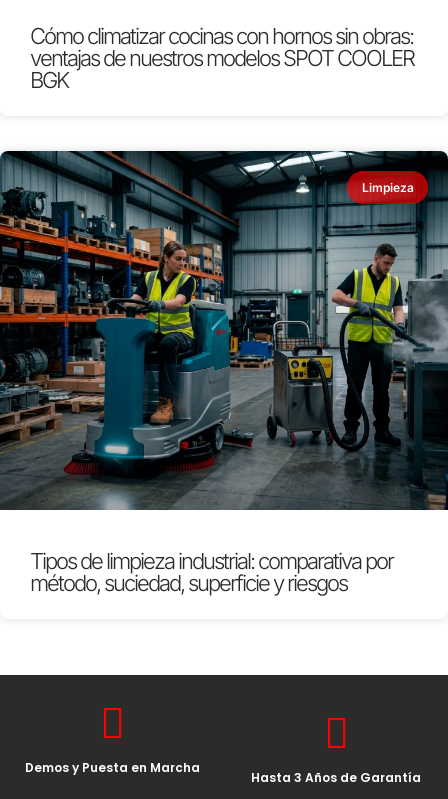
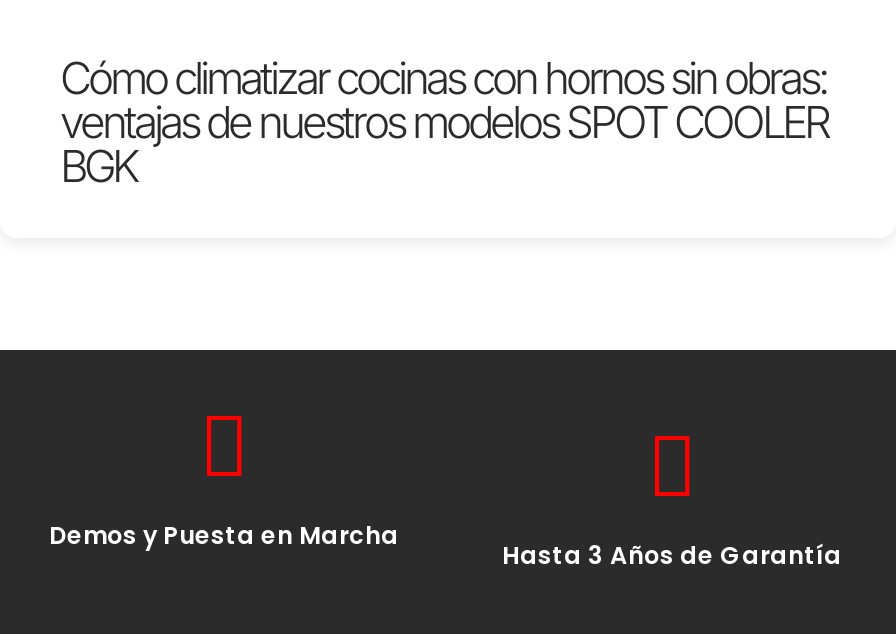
- [image]
- Limpieza

- Tipos de limpieza industrial: comparativa por
- método, suciedad, superficie y riesgos
